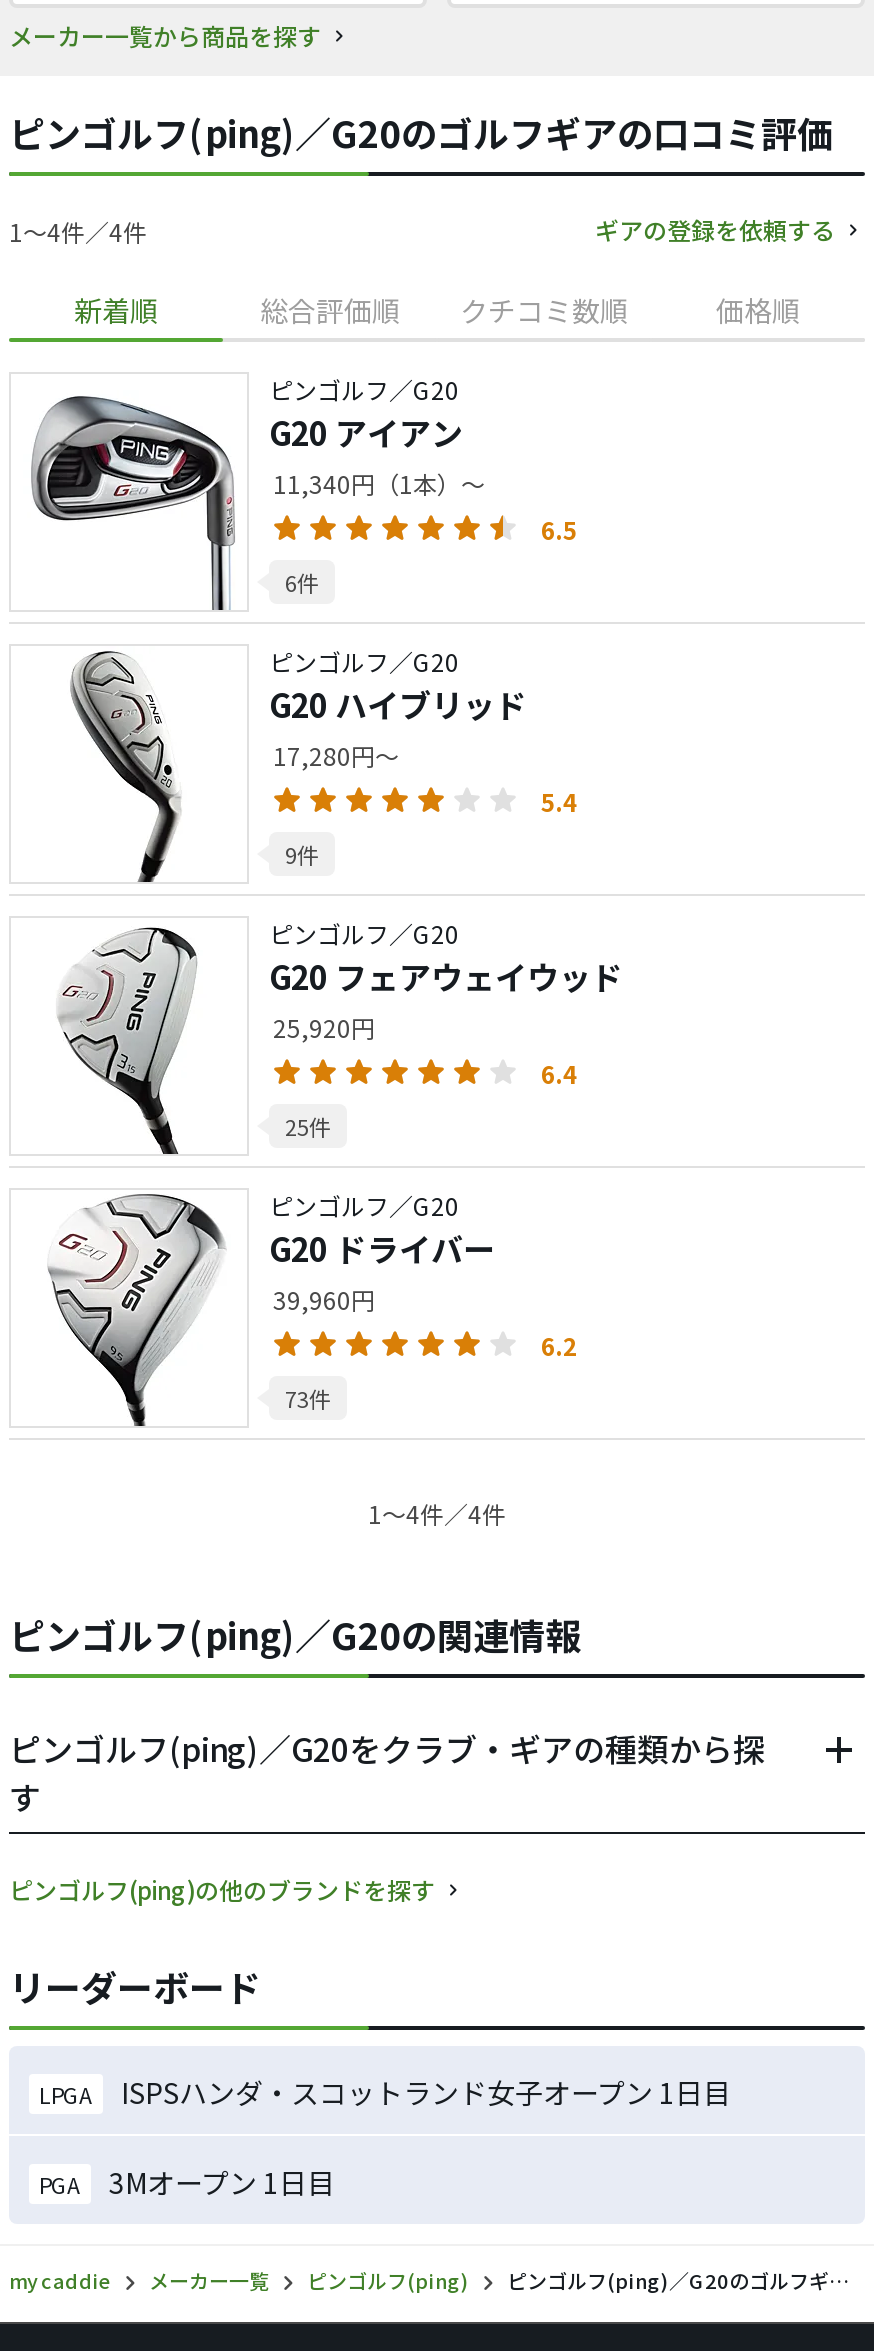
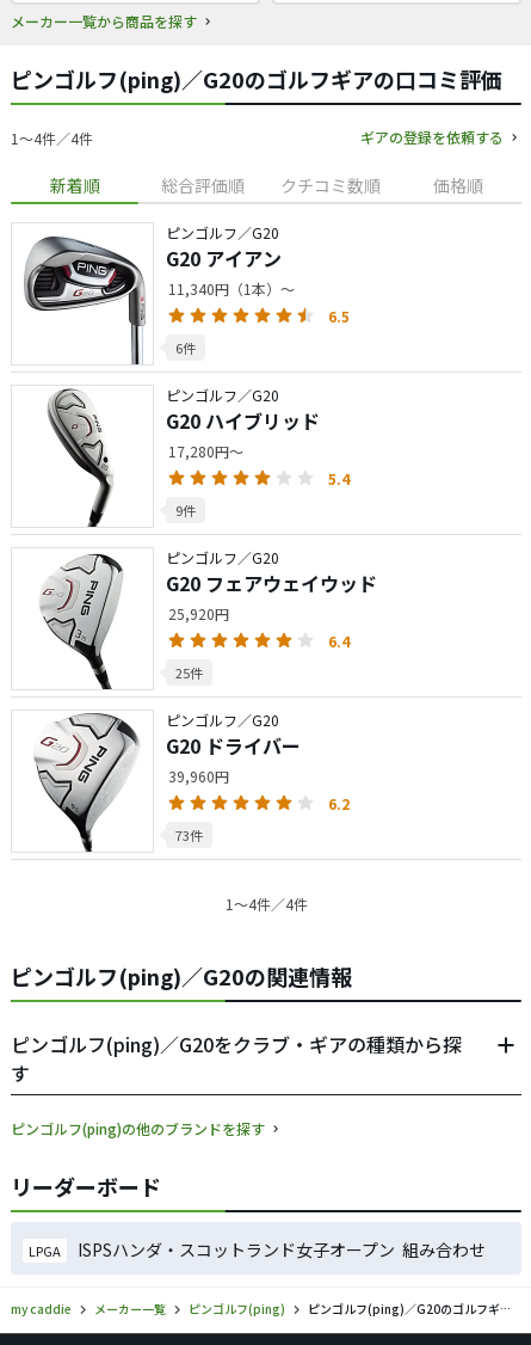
- ISPSハンダ・スコットランド女子オープン 1日目
- PGA
- 3Mオープン 1日目
+ ISPSハンダ・スコットランド女子オープン 組み合わせ
